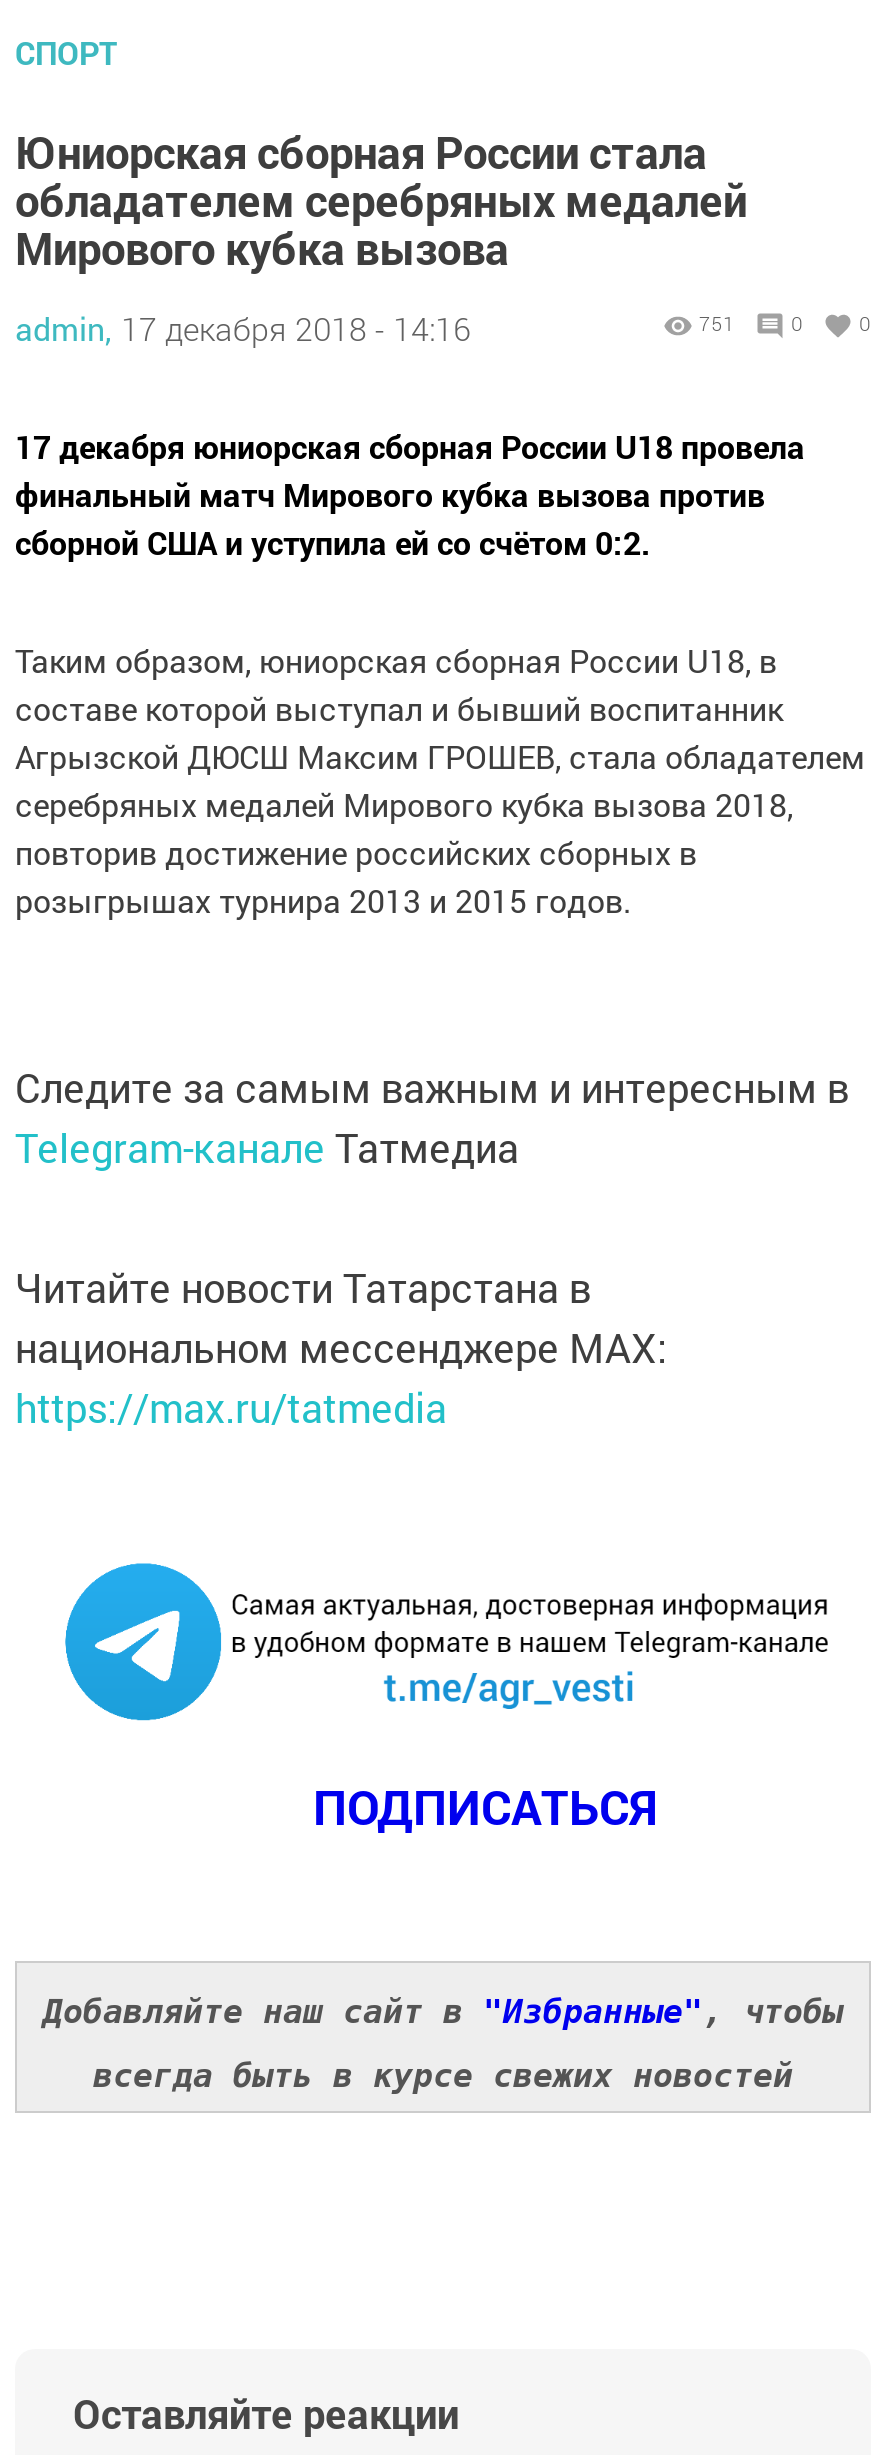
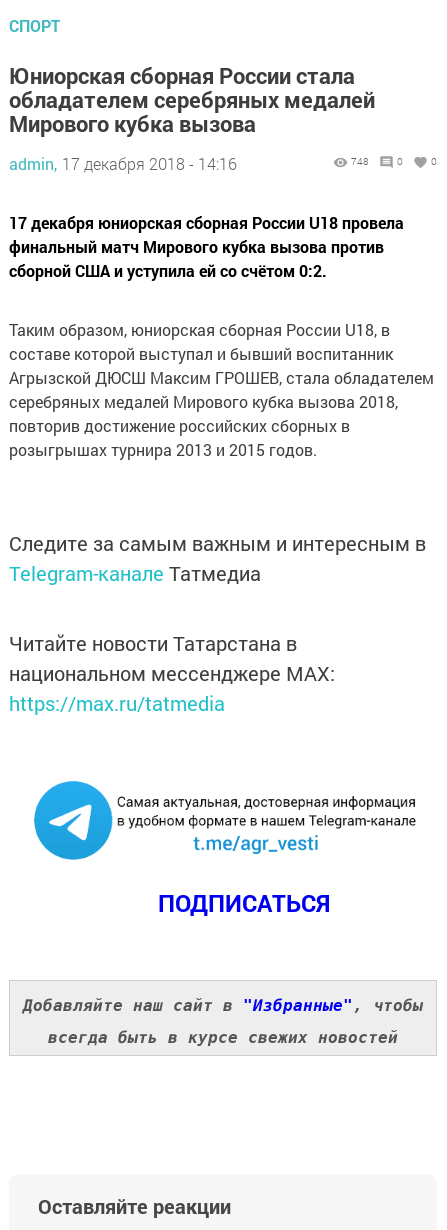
- 751
+ 748
